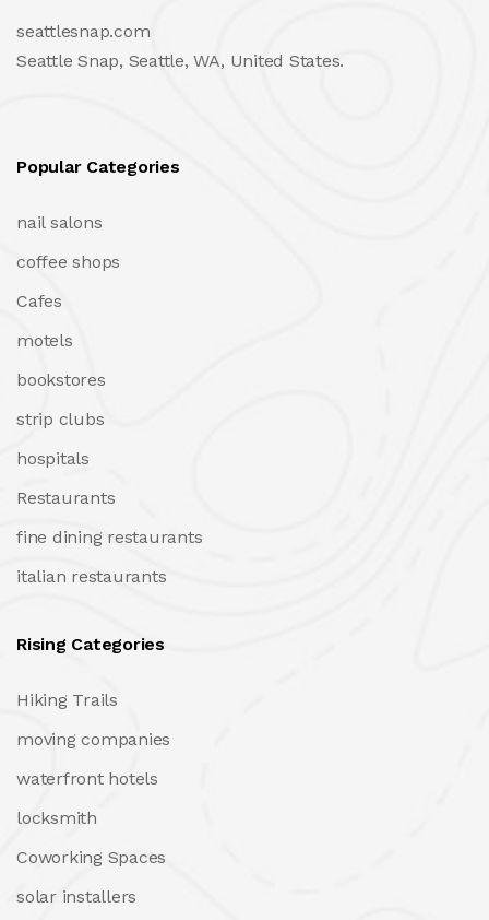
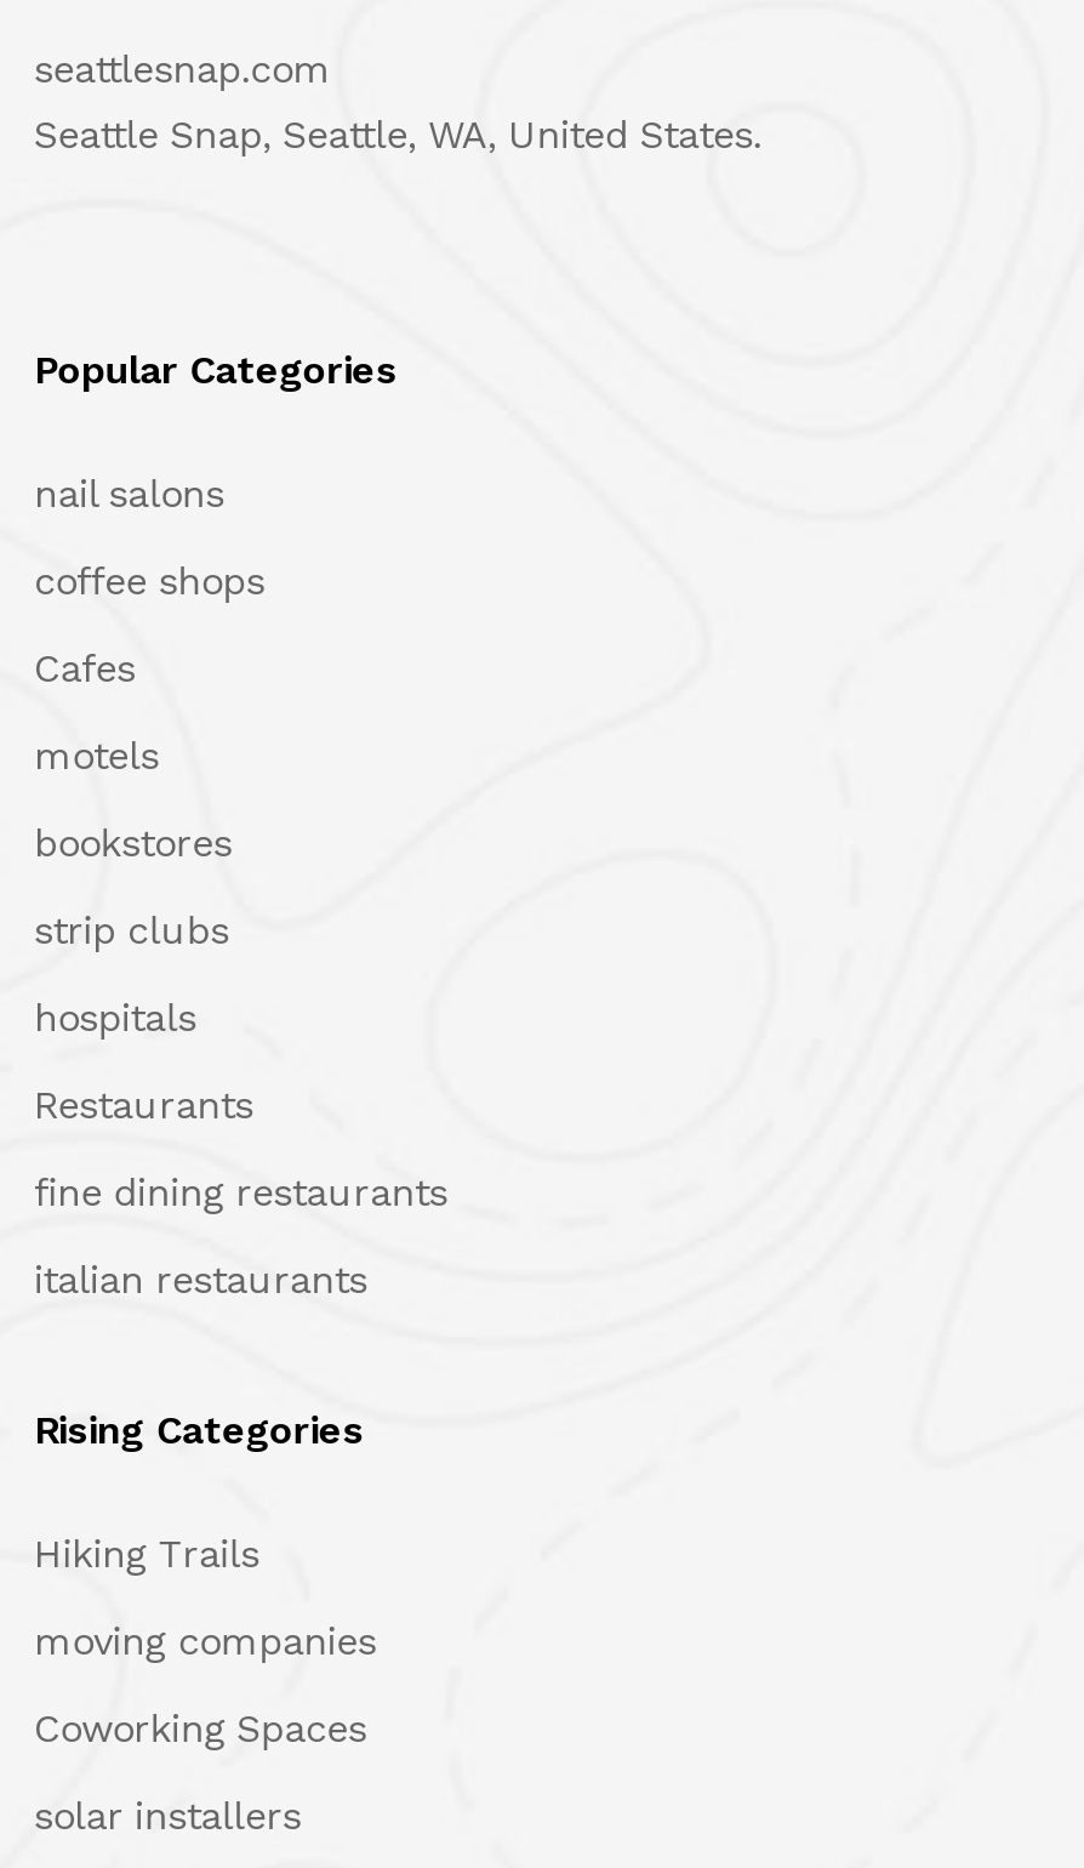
- waterfront hotels
- locksmith
